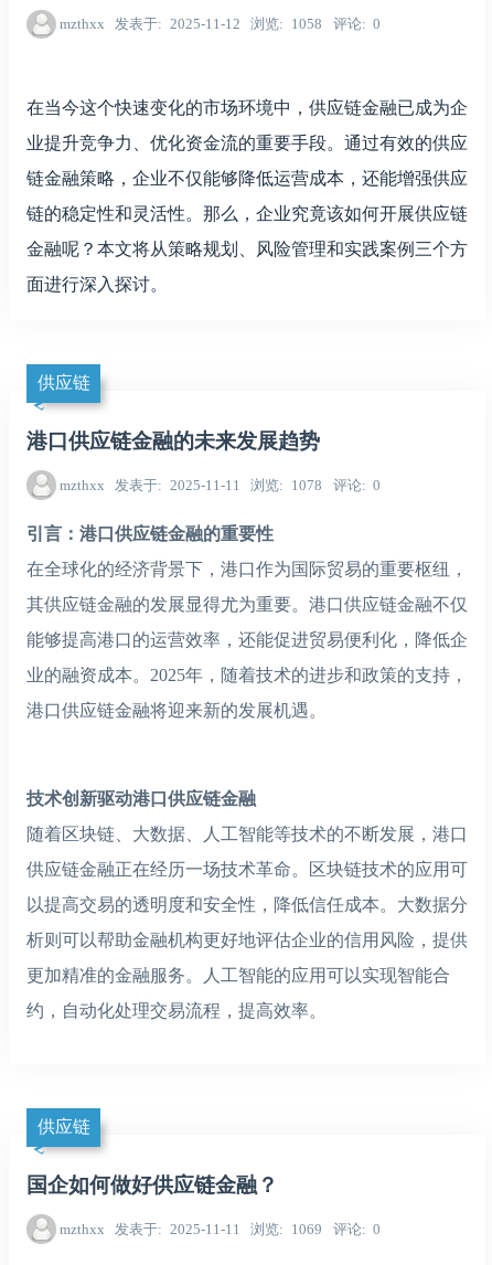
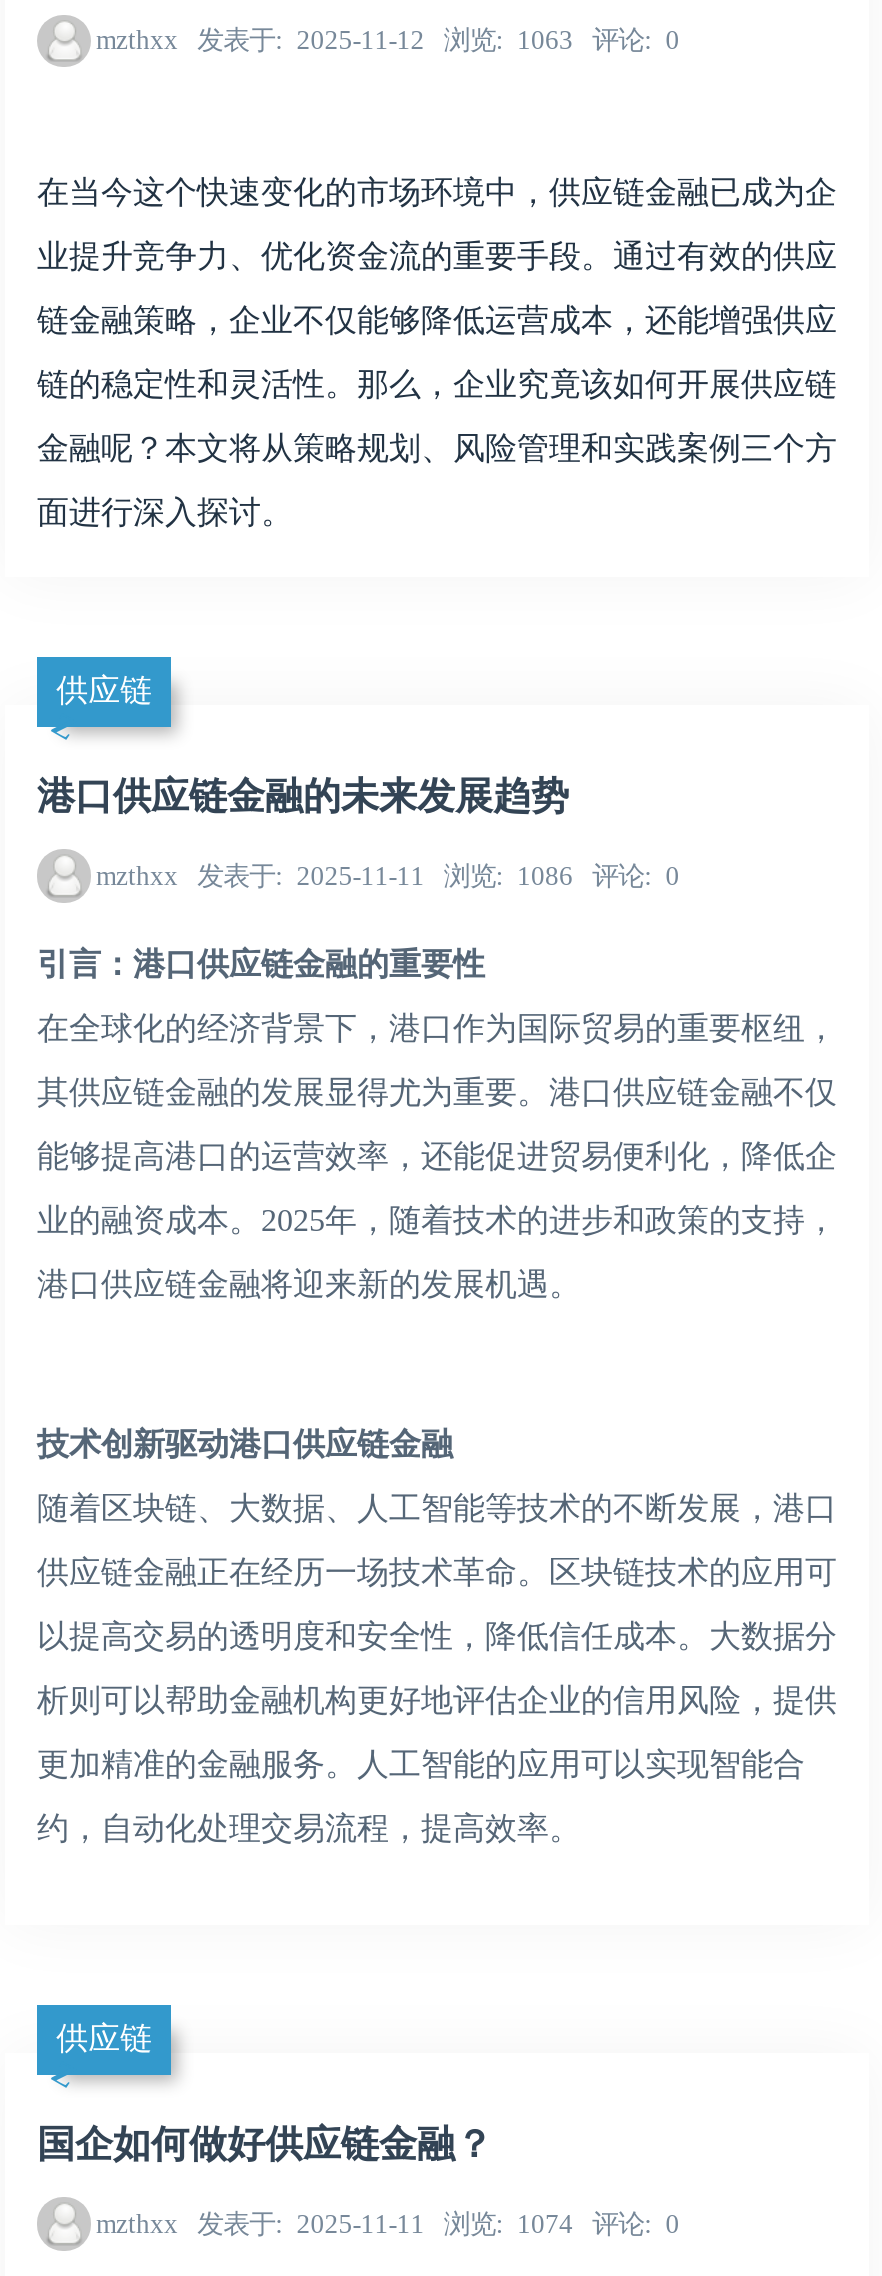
- mzthxx 发表于 2025-11-12 浏览 1058 评论 0
+ mzthxx 发表于 2025-11-12 浏览 1063 评论 0

- mzthxx 发表于 2025-11-11 浏览 1078 评论 0
+ mzthxx 发表于 2025-11-11 浏览 1086 评论 0

- mzthxx 发表于 2025-11-11 浏览 1069 评论 0
+ mzthxx 发表于 2025-11-11 浏览 1074 评论 0
